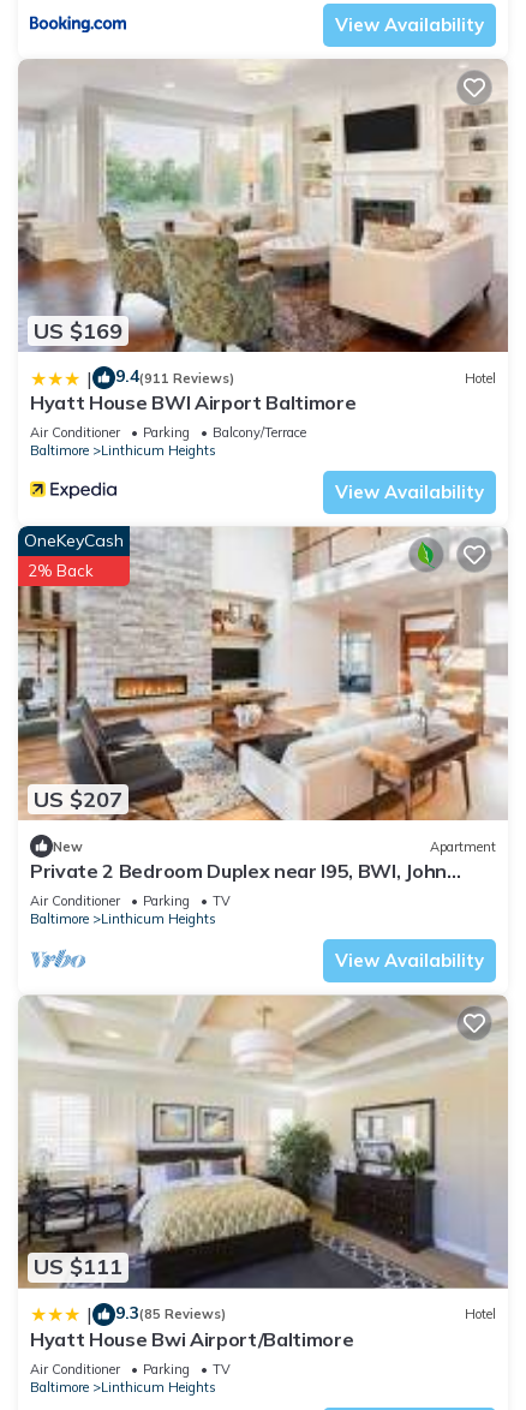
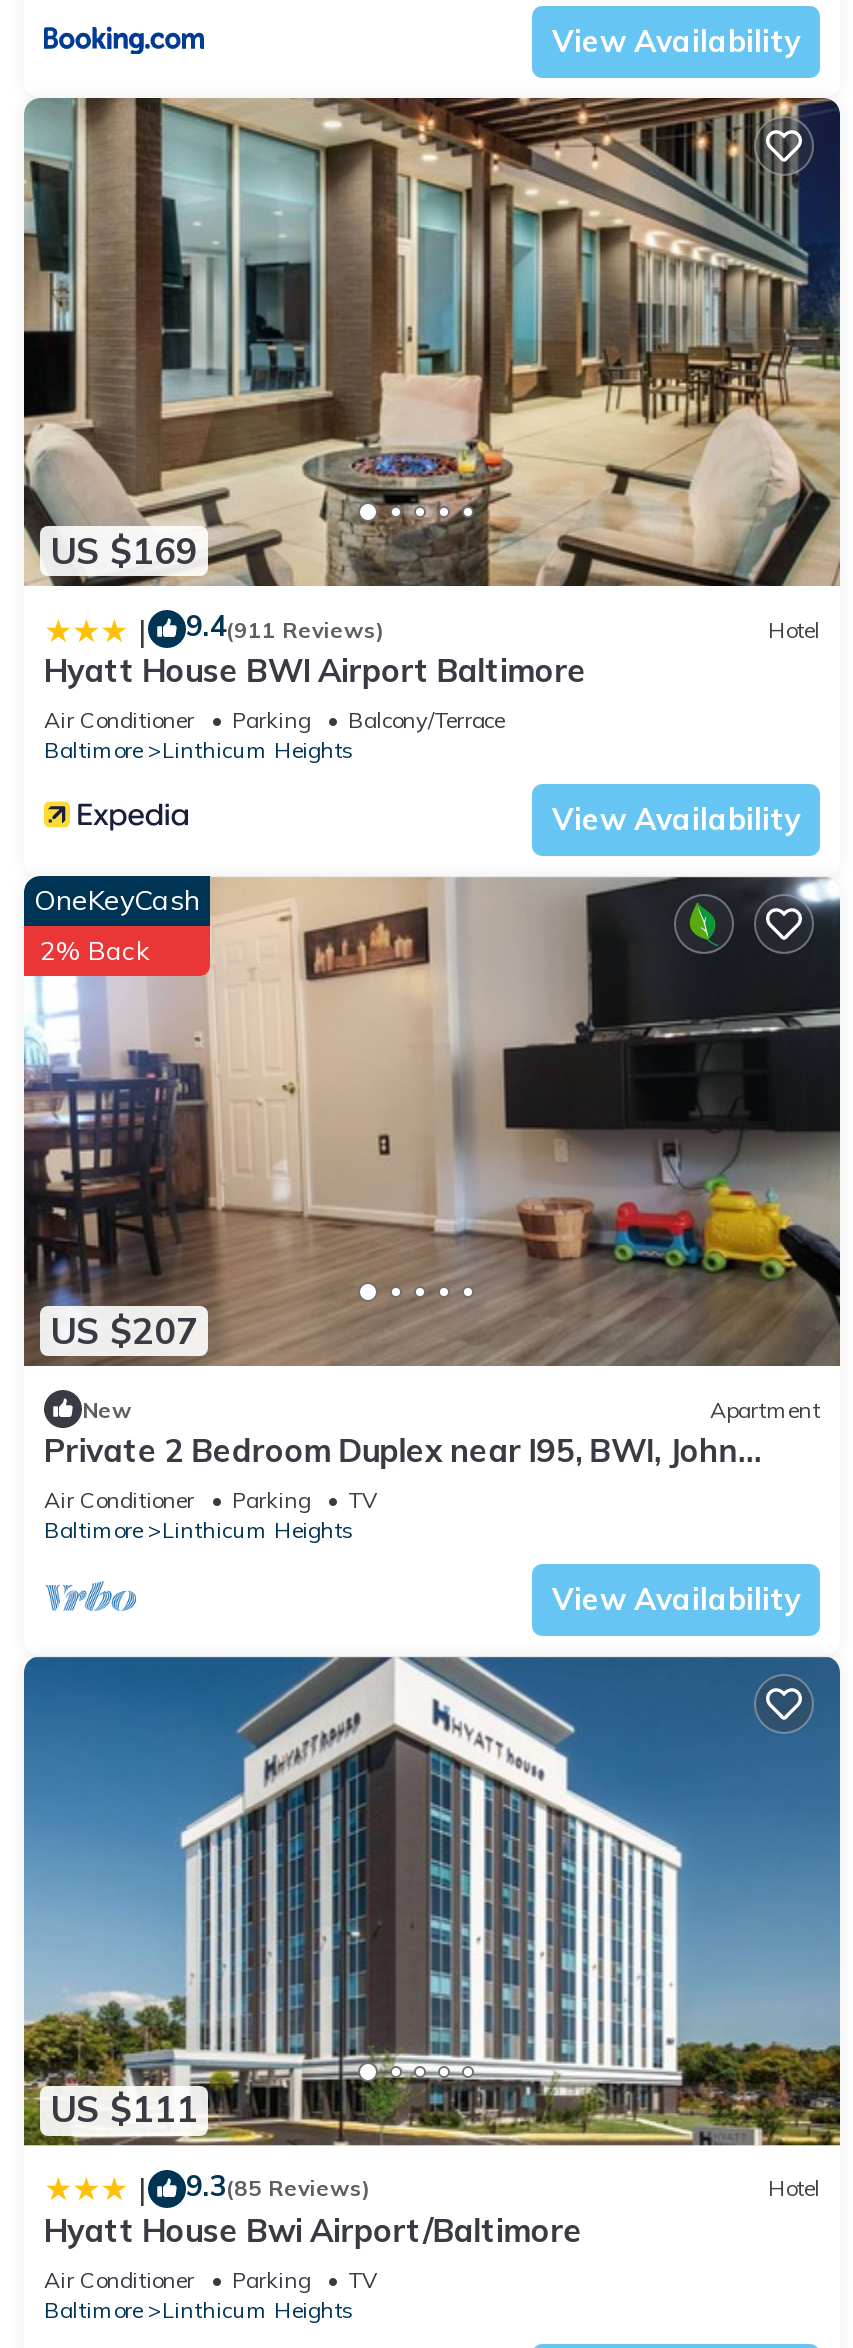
- [image]
+ [image]

- [image]
+ [image]

- [image]
+ [image]
